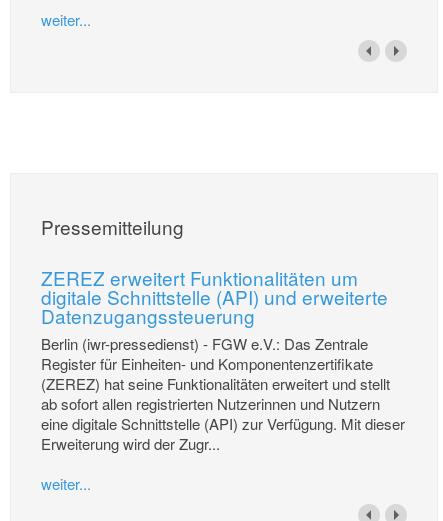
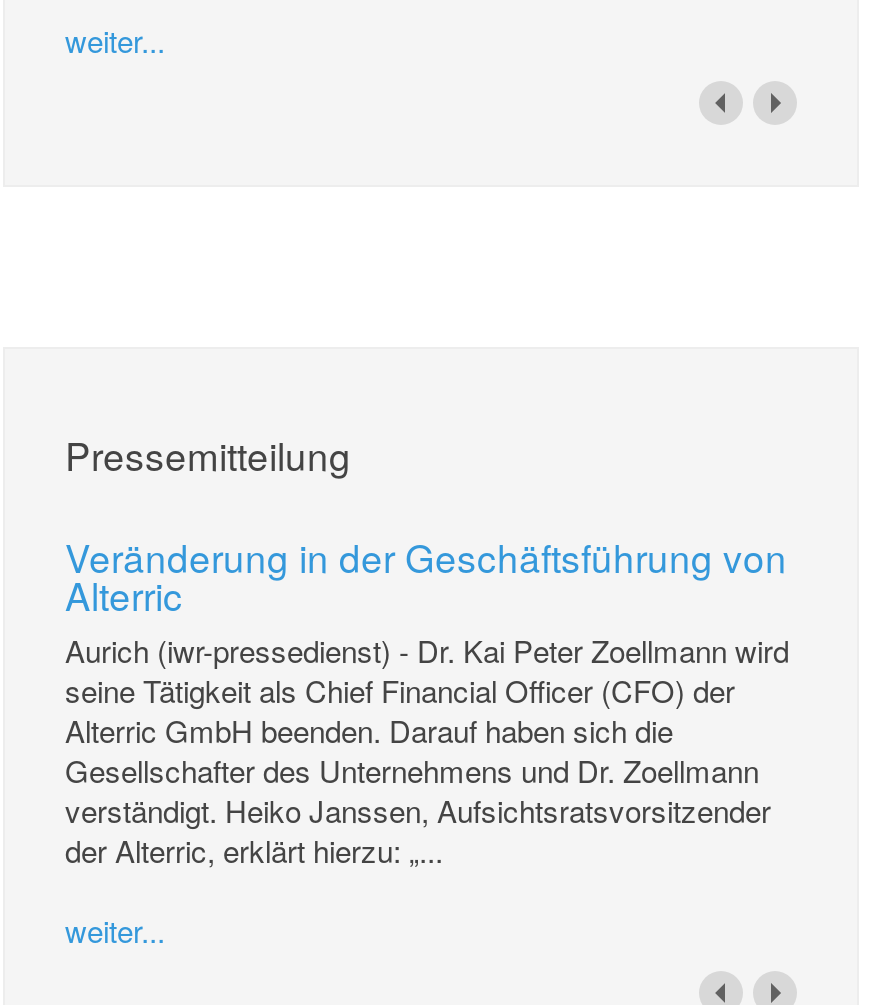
- ZEREZ erweitert Funktionalitäten um
- digitale Schnittstelle (API) und erweiterte
- Datenzugangssteuerung
- Berlin (iwr-pressedienst) - FGW e.V.: Das Zentrale
- Register für Einheiten- und Komponentenzertifikate
- (ZEREZ) hat seine Funktionalitäten erweitert und stellt
- ab sofort allen registrierten Nutzerinnen und Nutzern
- eine digitale Schnittstelle (API) zur Verfügung. Mit dieser
- Erweiterung wird der Zugr...
+ Veränderung in der Geschäftsführung von
+ Alterric
+ Aurich (iwr-pressedienst) - Dr. Kai Peter Zoellmann wird
+ seine Tätigkeit als Chief Financial Officer (CFO) der
+ Alterric GmbH beenden. Darauf haben sich die
+ Gesellschafter des Unternehmens und Dr. Zoellmann
+ verständigt. Heiko Janssen, Aufsichtsratsvorsitzender
+ der Alterric, erklärt hierzu: „...
